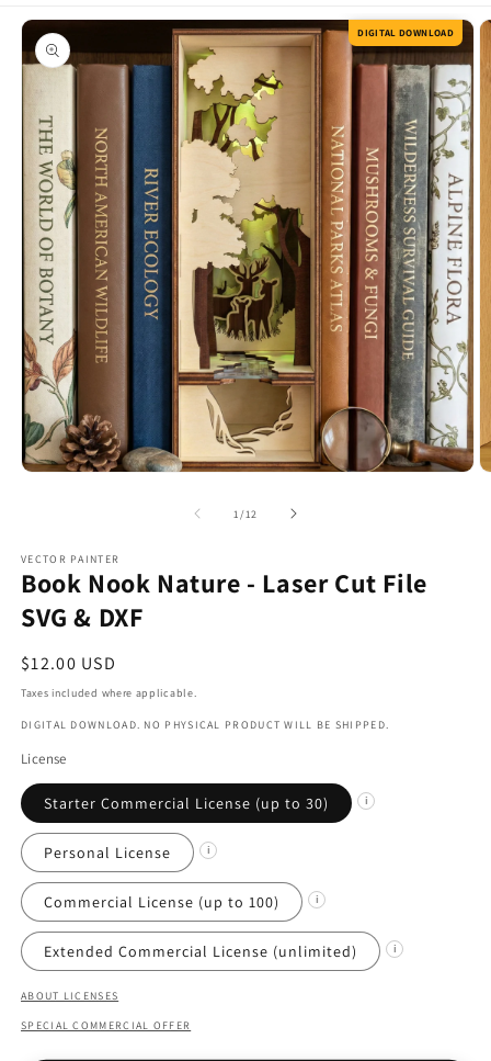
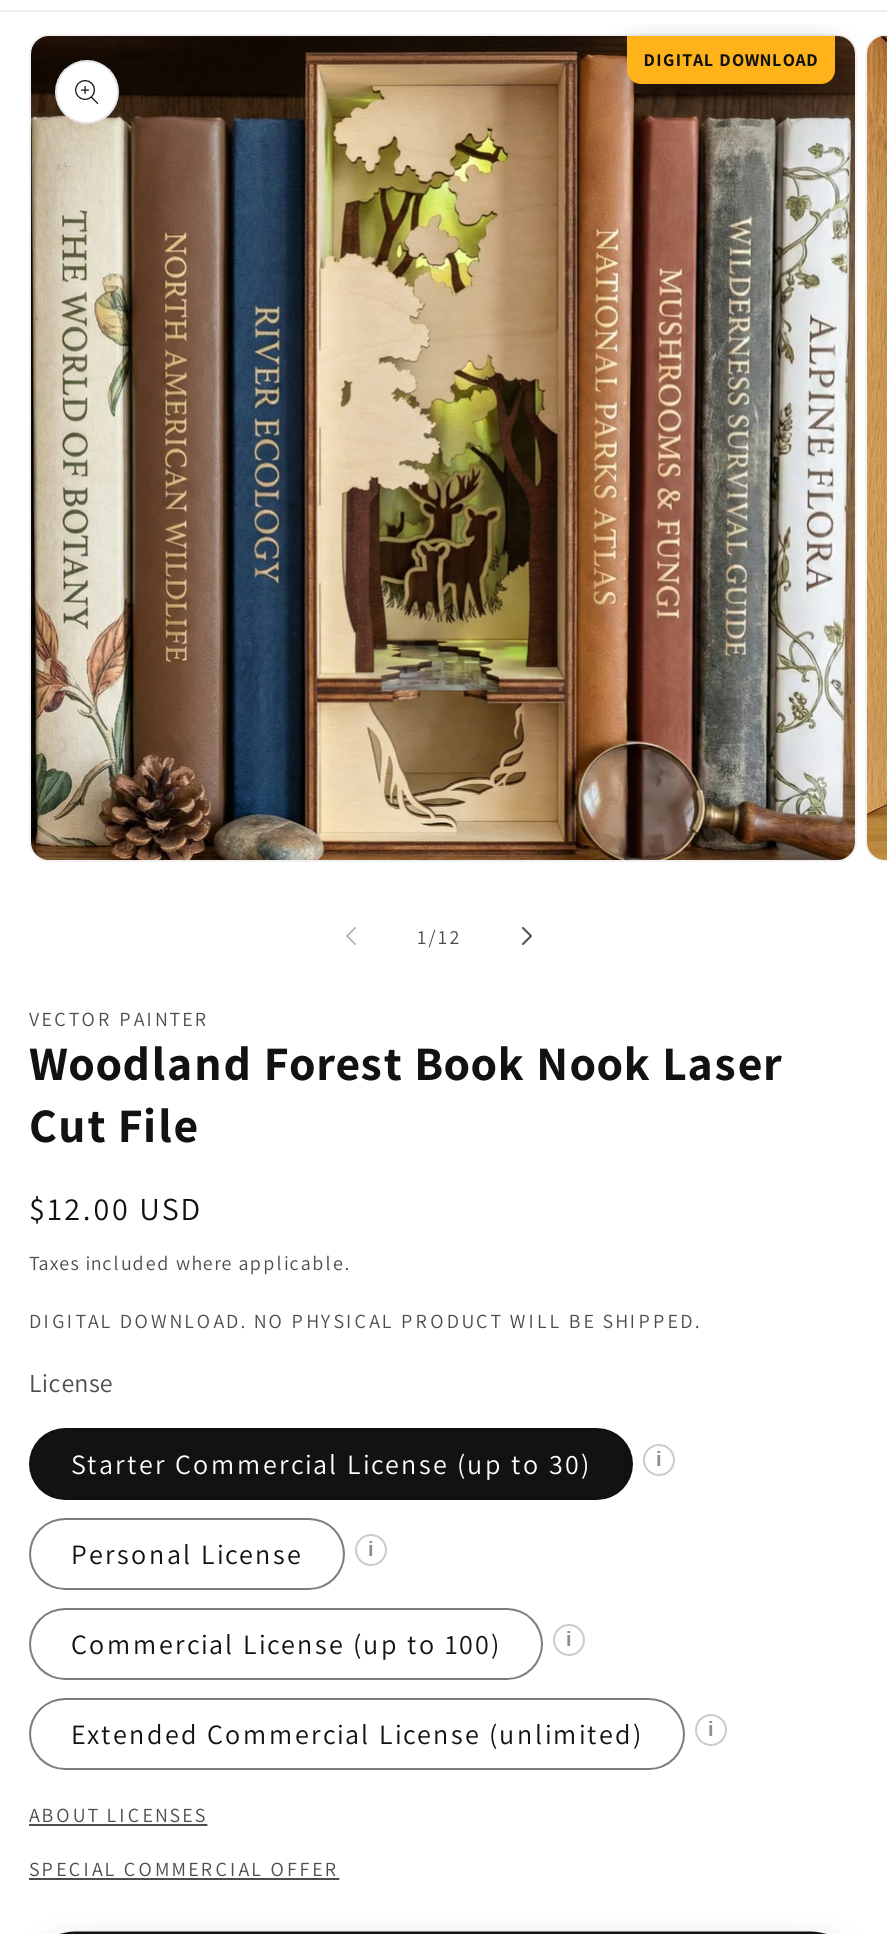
- Book Nook Nature - Laser Cut File
- SVG & DXF
+ Woodland Forest Book Nook Laser
+ Cut File
